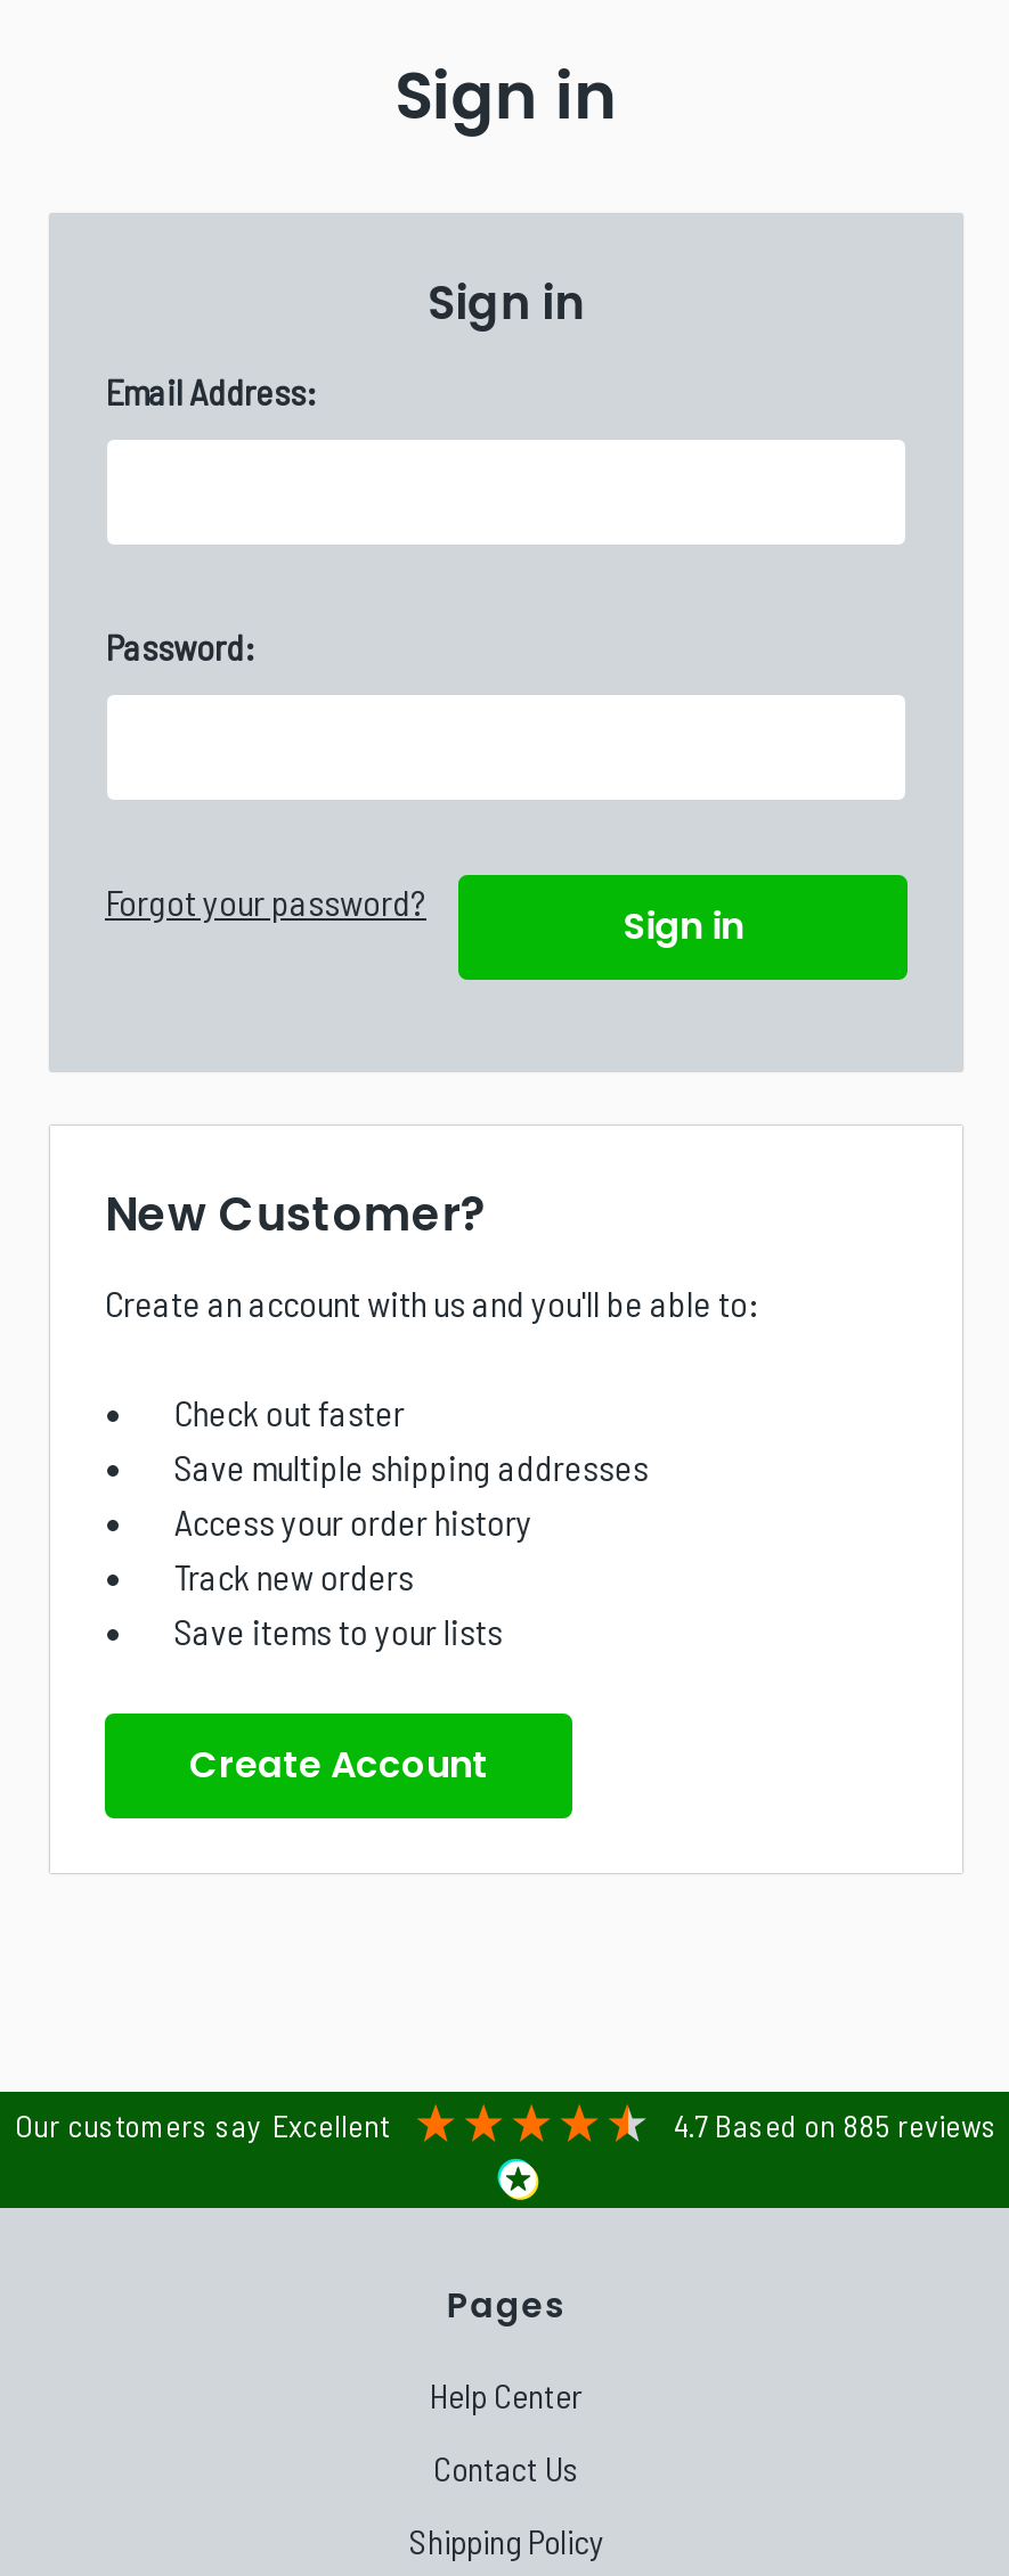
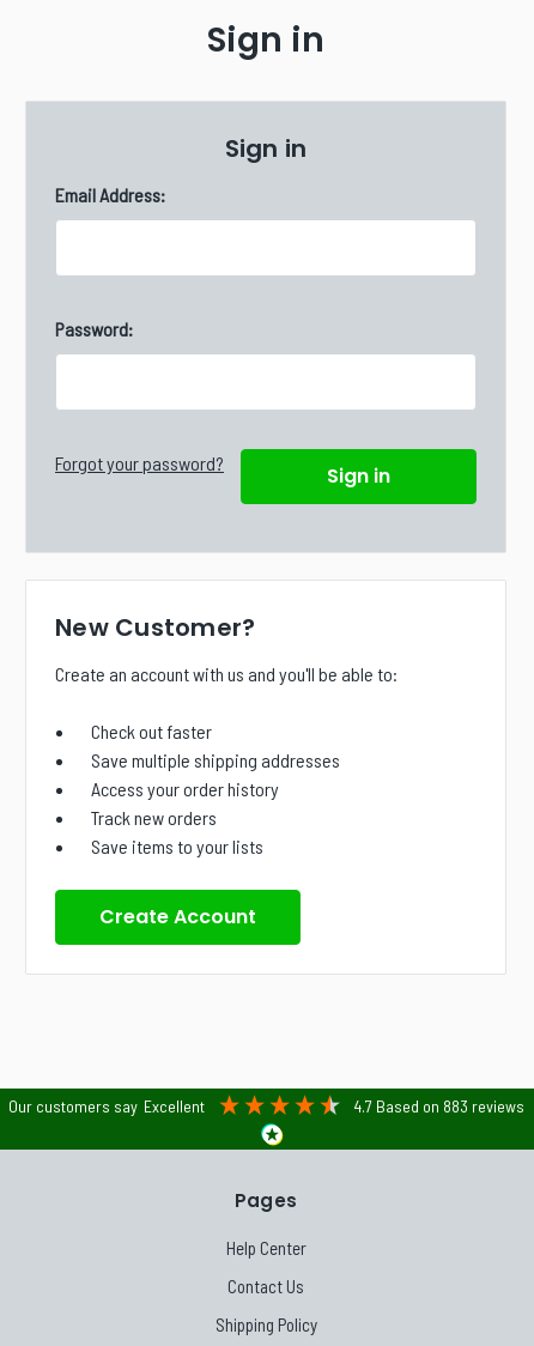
- 4.7 Based on 885 reviews
+ 4.7 Based on 883 reviews
